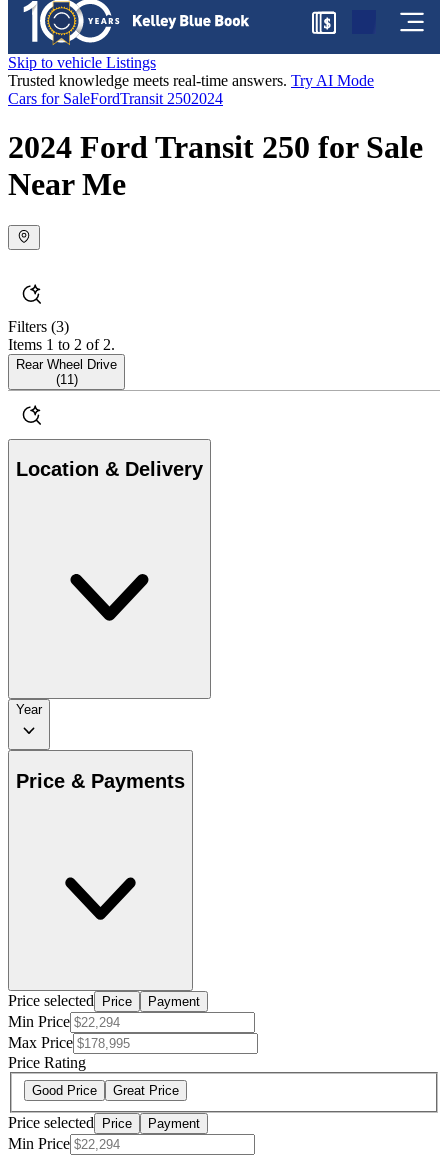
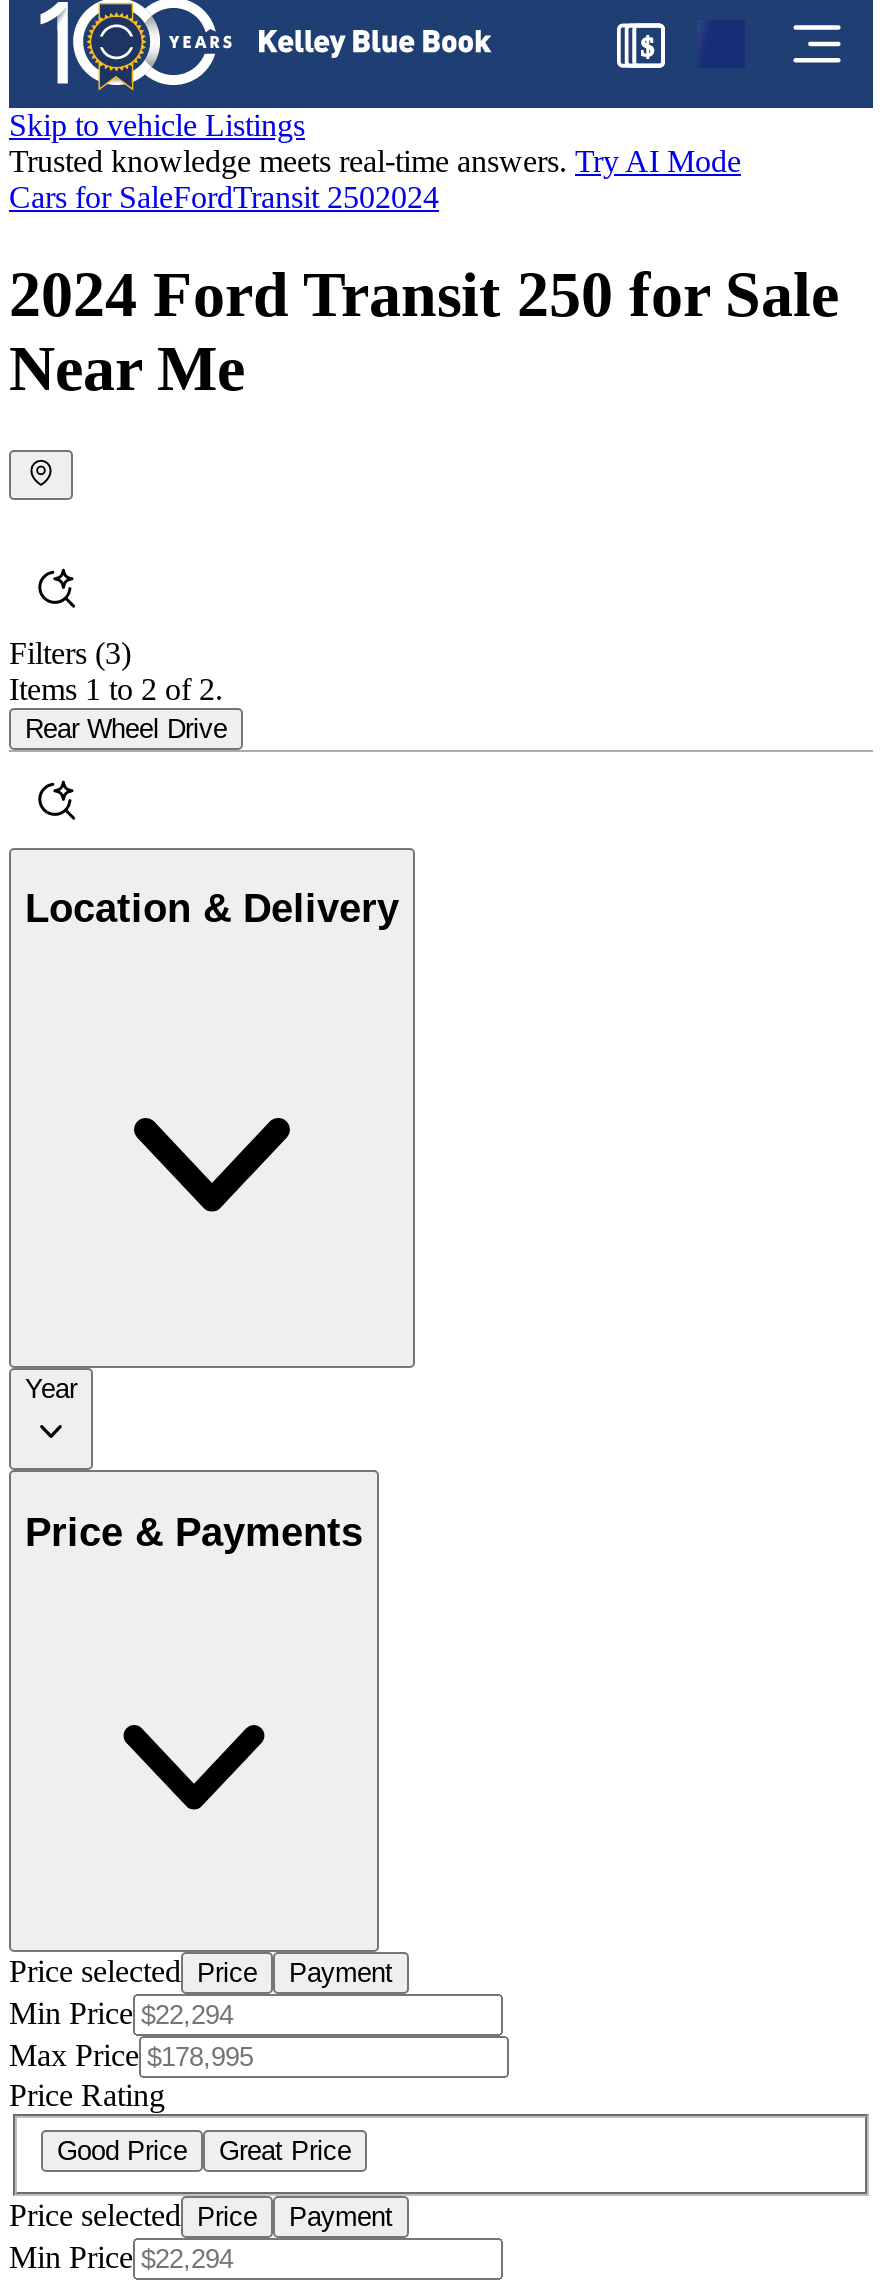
- (11)
